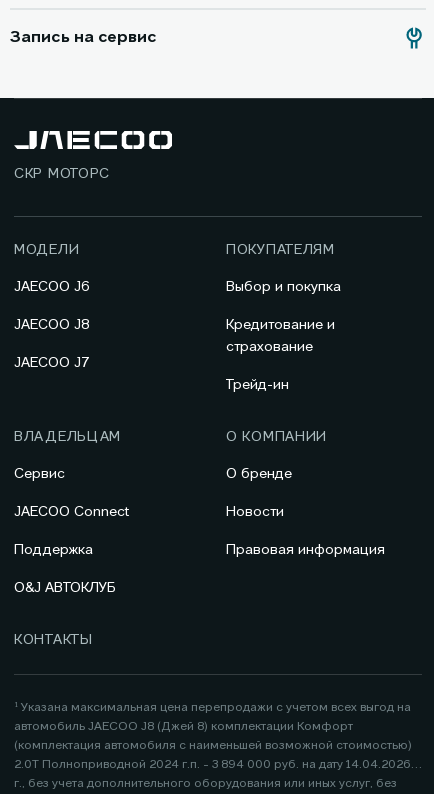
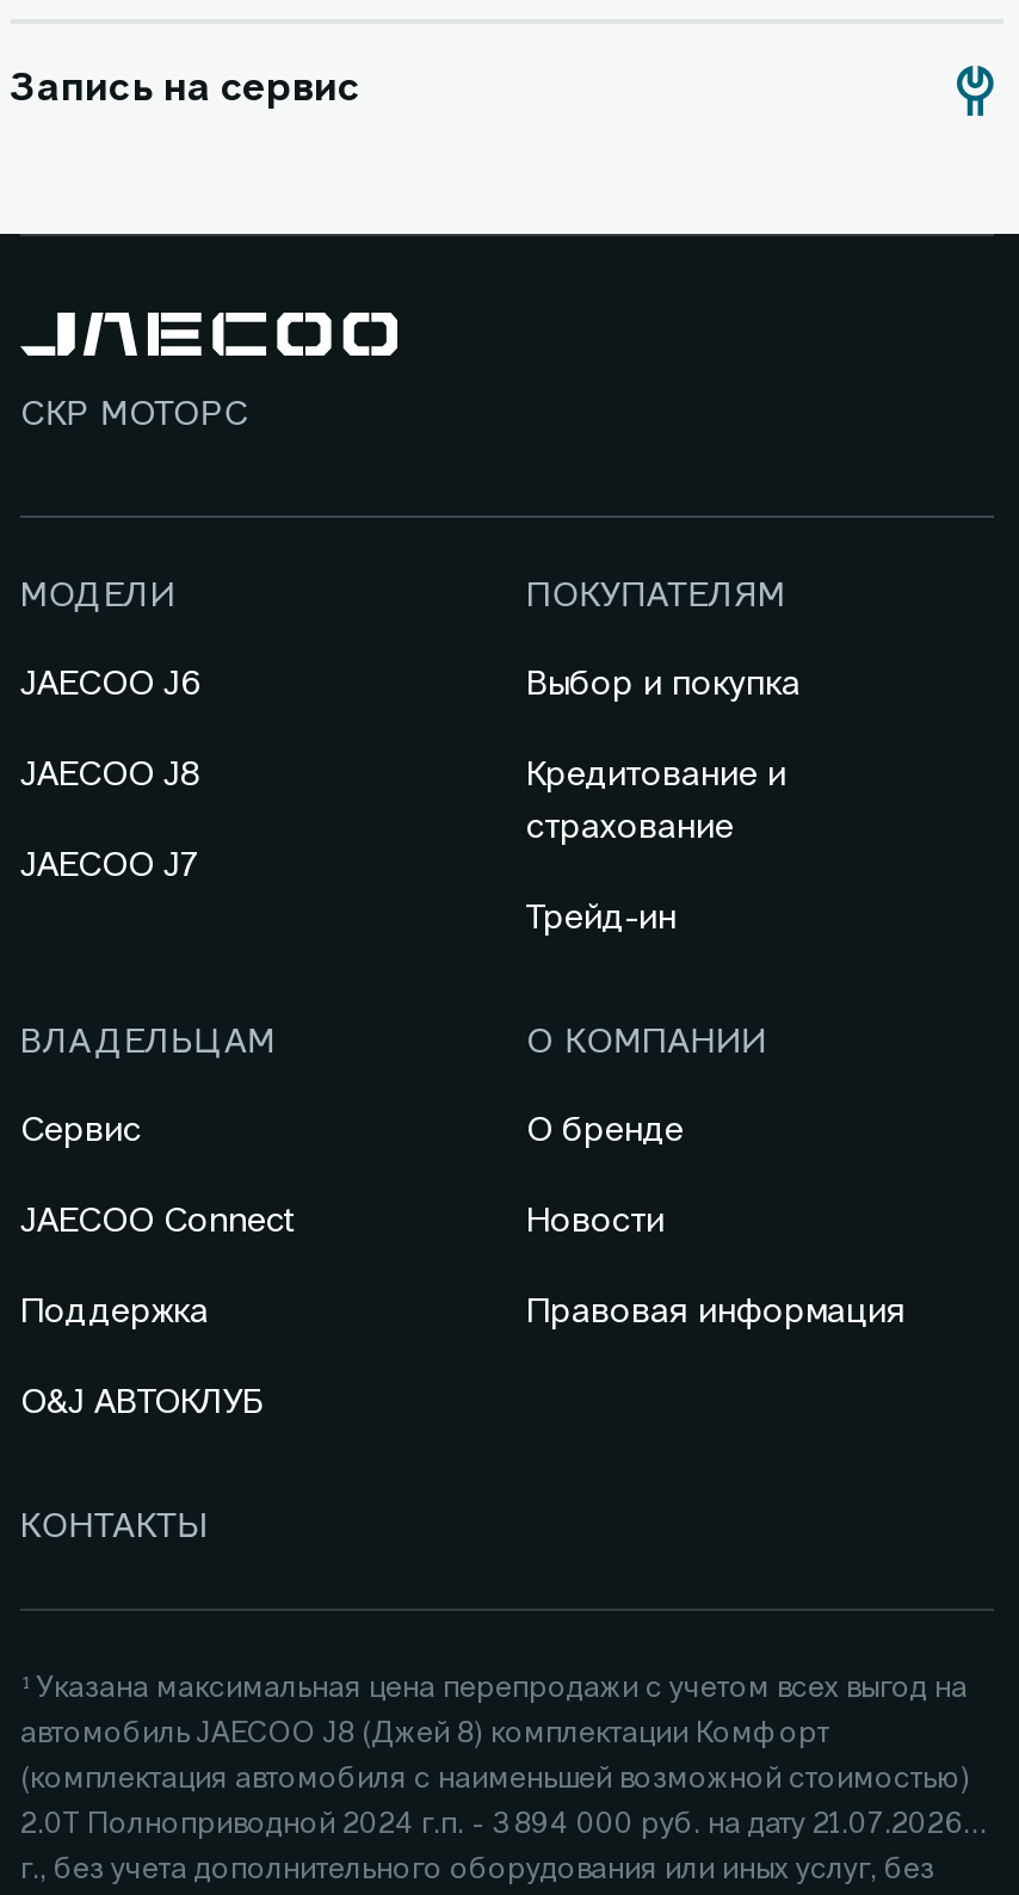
- 2.0Т Полноприводной 2024 г.п. - 3 894 000 руб. на дату 14.04.2026
+ 2.0Т Полноприводной 2024 г.п. - 3 894 000 руб. на дату 21.07.2026
